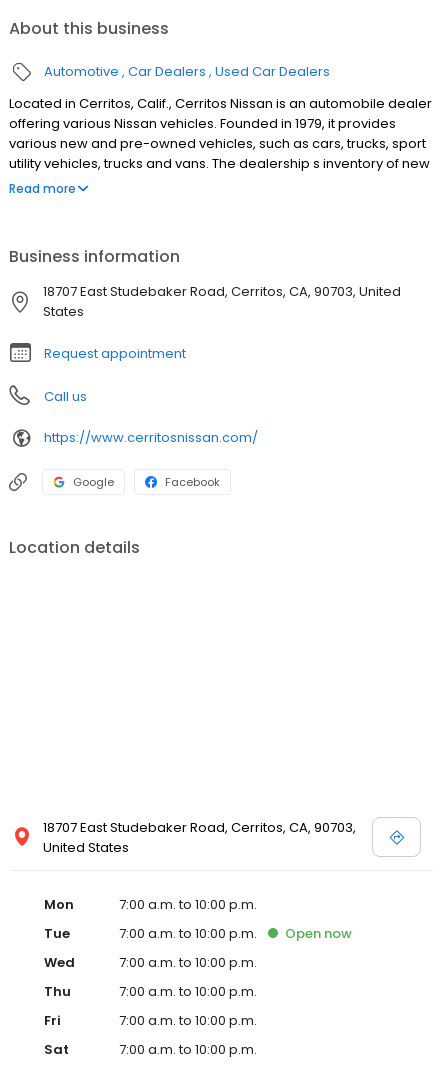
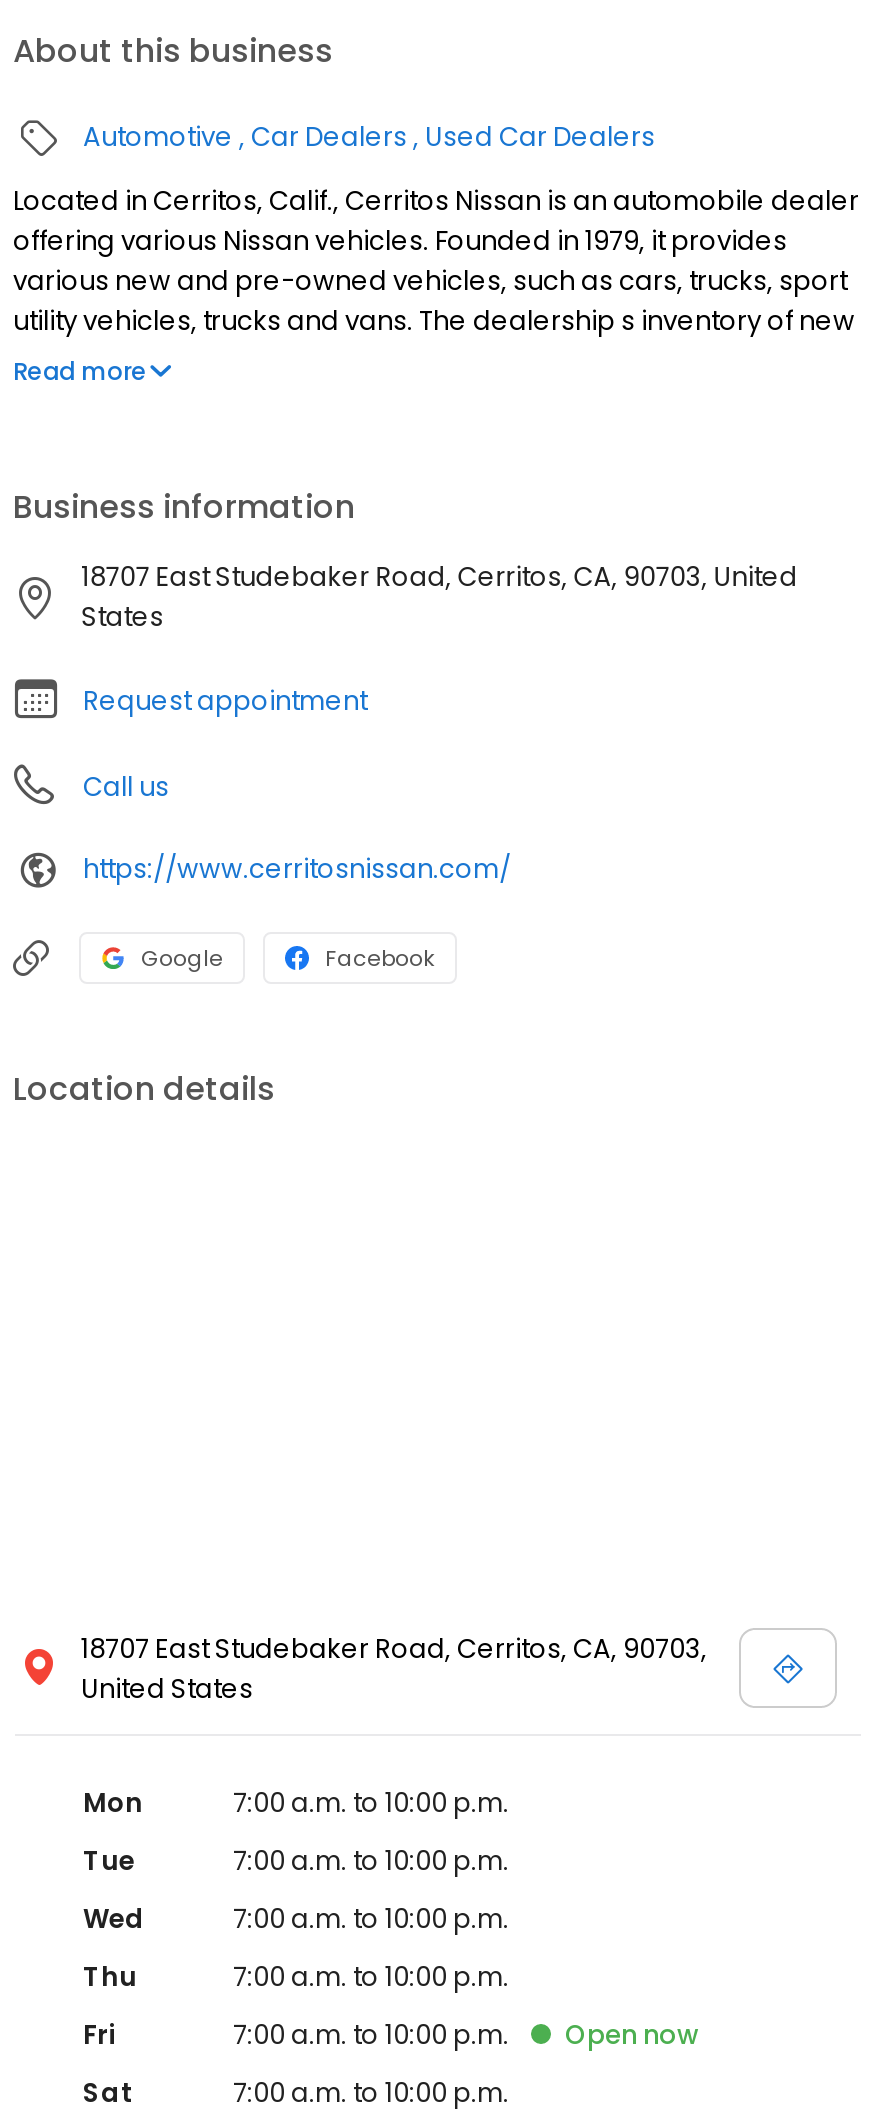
moved down: Open now
